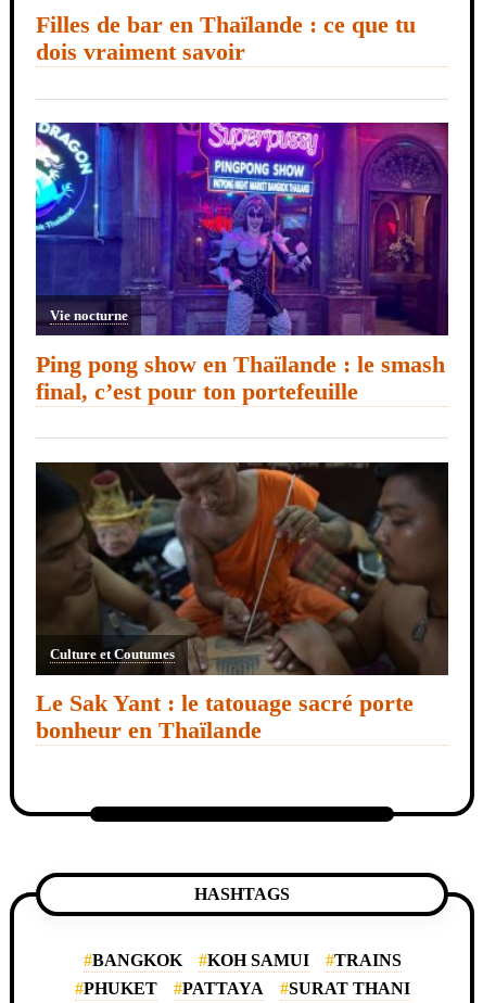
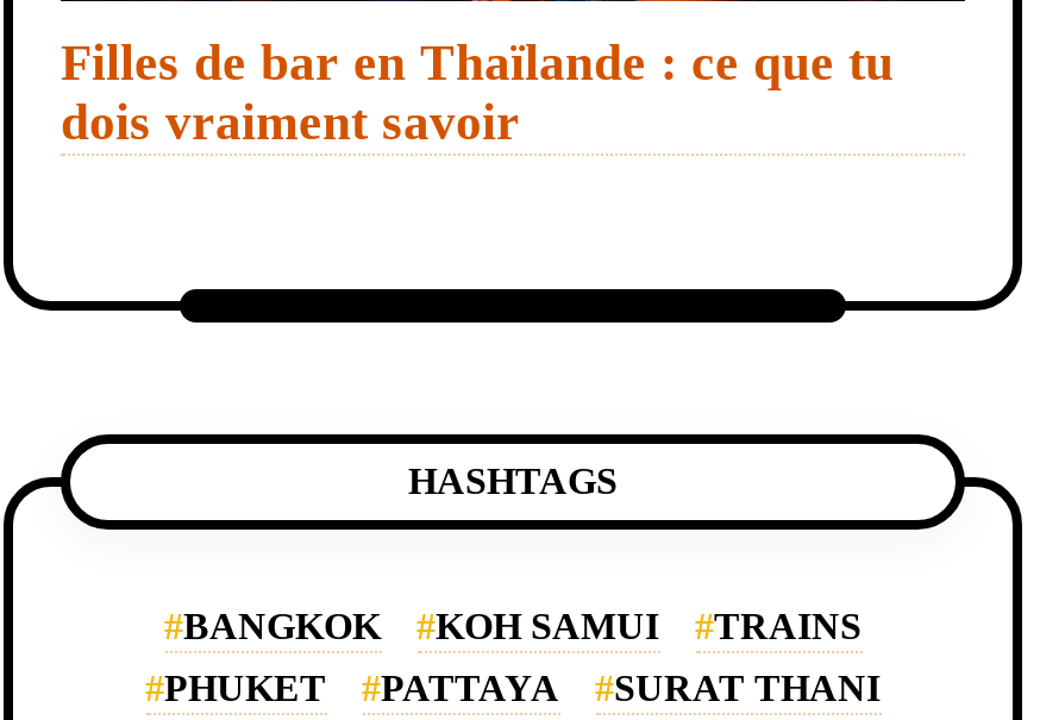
- [image]
- Vie nocturne
- Ping pong show en Thaïlande : le smash
- final, c’est pour ton portefeuille

- [image]
- Culture et Coutumes
- Le Sak Yant : le tatouage sacré porte
- bonheur en Thaïlande
